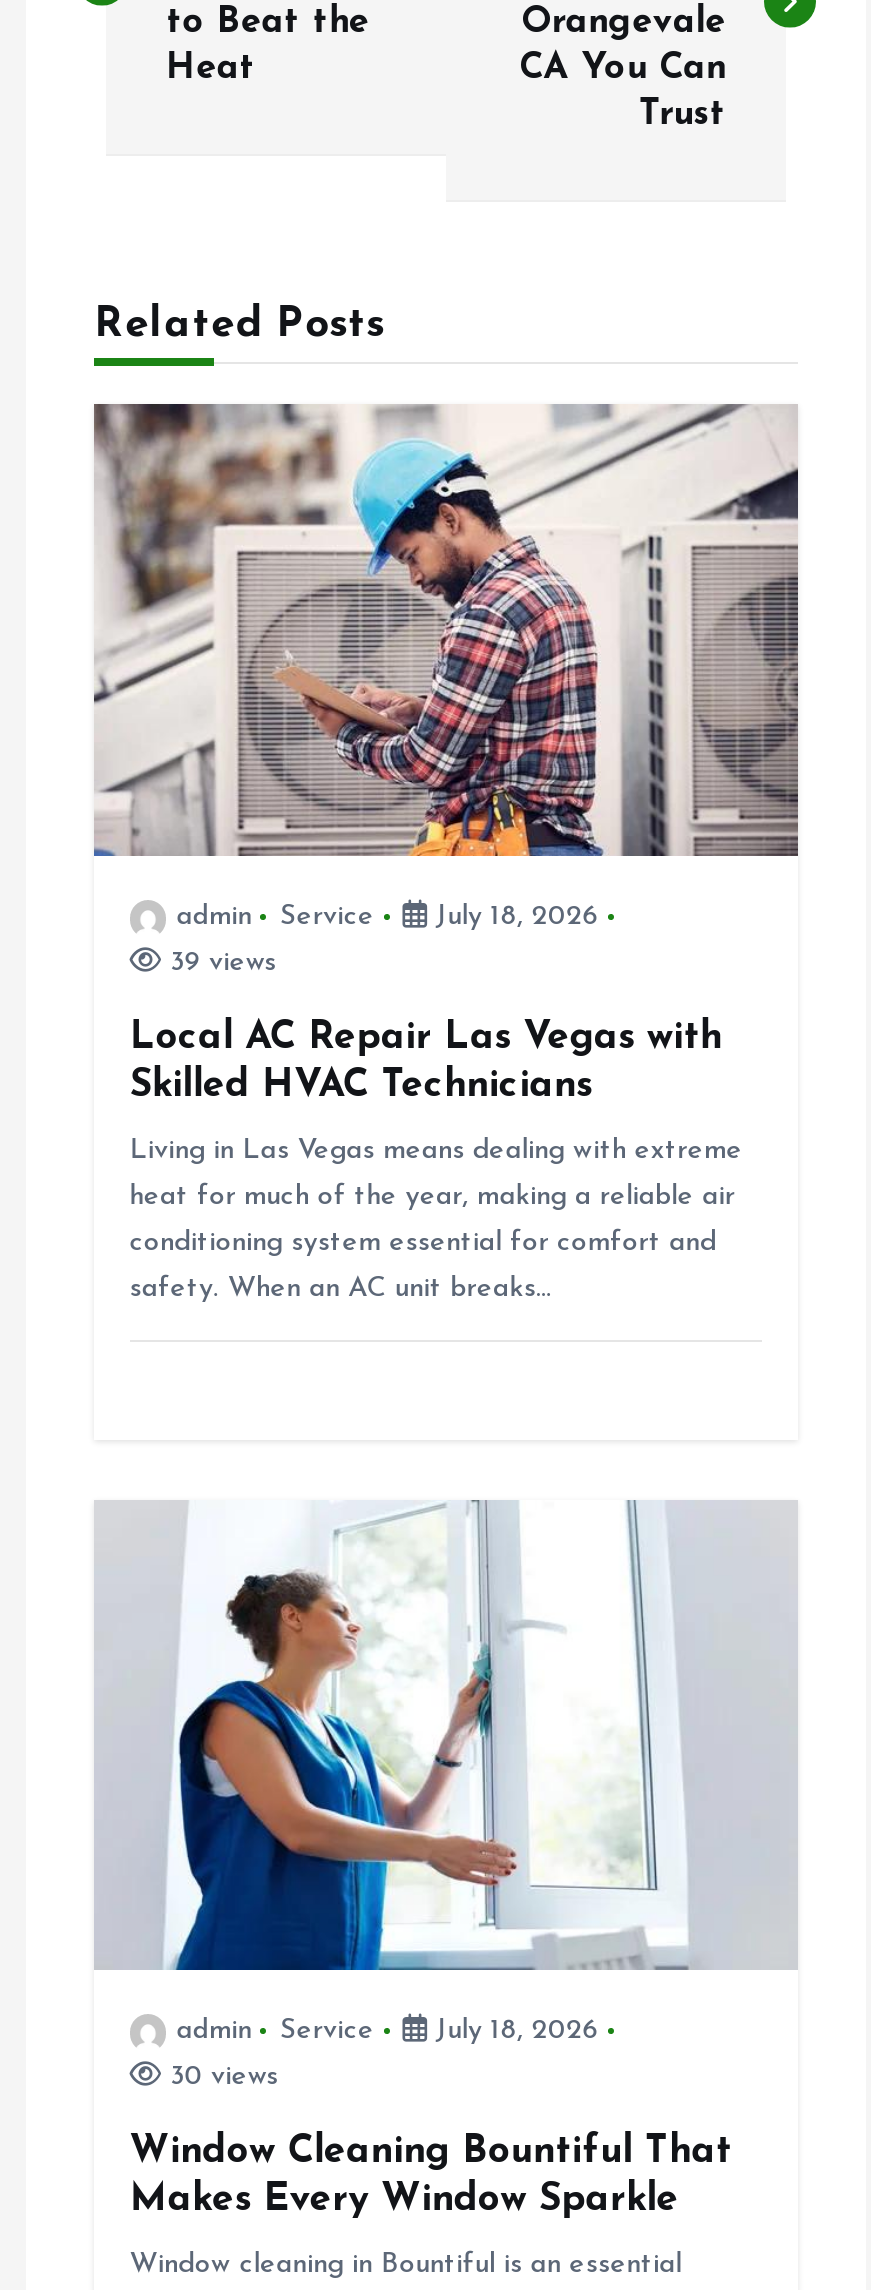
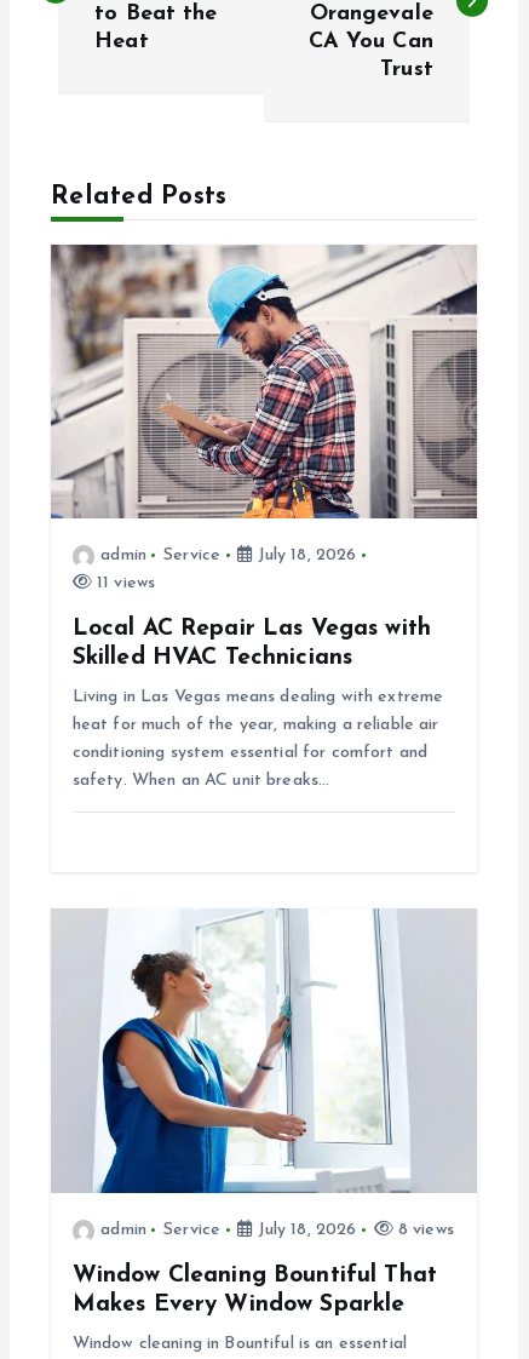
- 39 views
+ 11 views

- 30 views
+ 8 views
